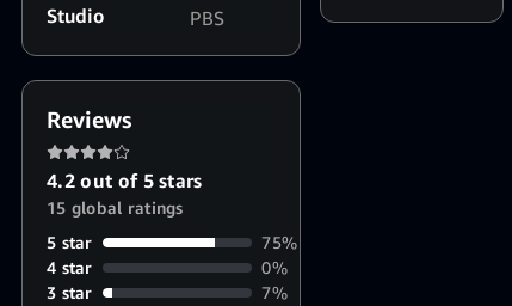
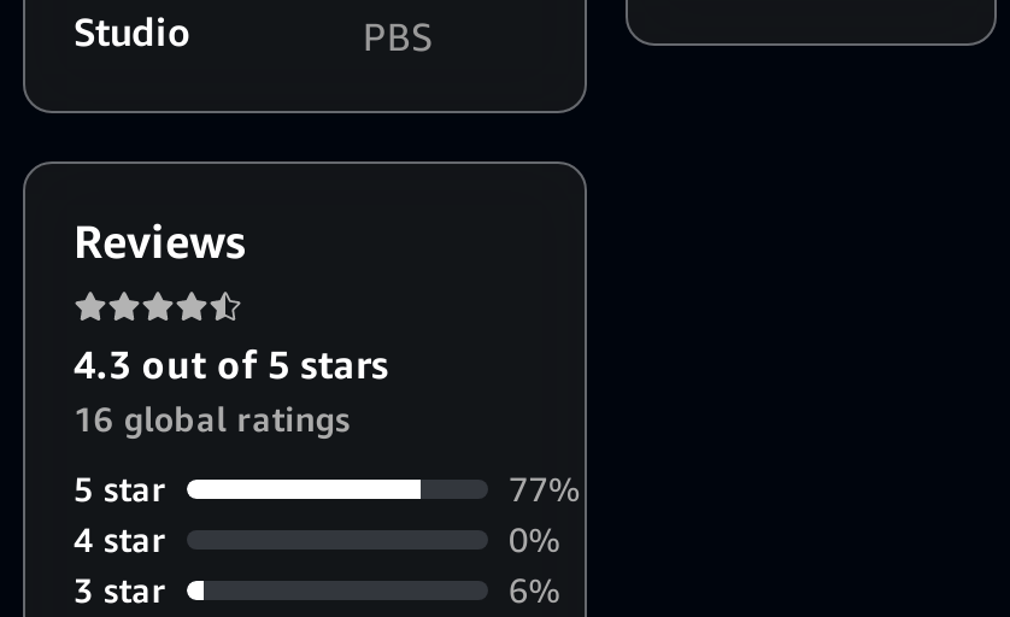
- 4.2 out of 5 stars
+ 4.3 out of 5 stars

- 15 global ratings
+ 16 global ratings

- 75%
+ 77%

- 7%
+ 6%
